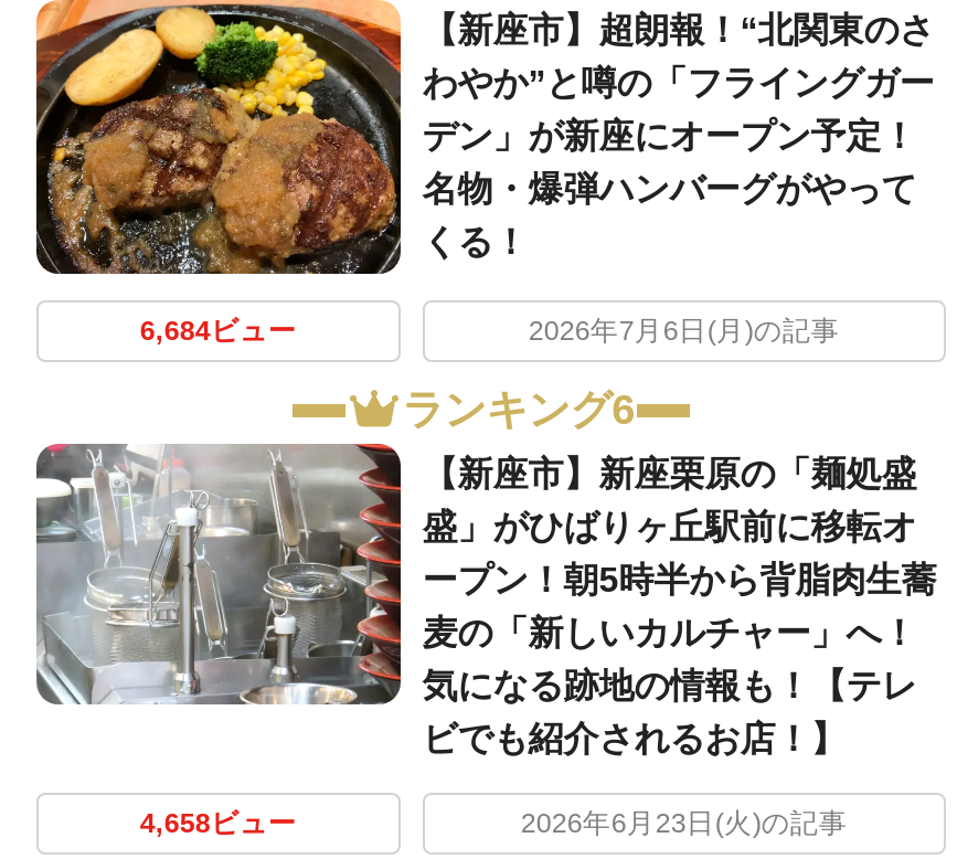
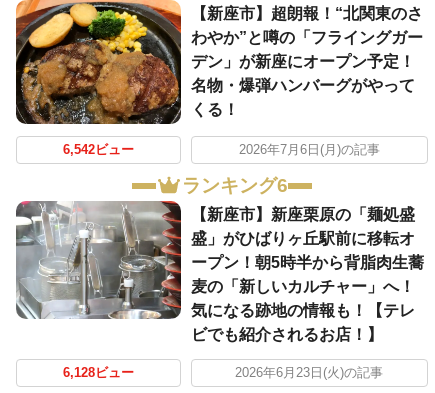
- 6,684ビュー
+ 6,542ビュー

- 4,658ビュー
+ 6,128ビュー
